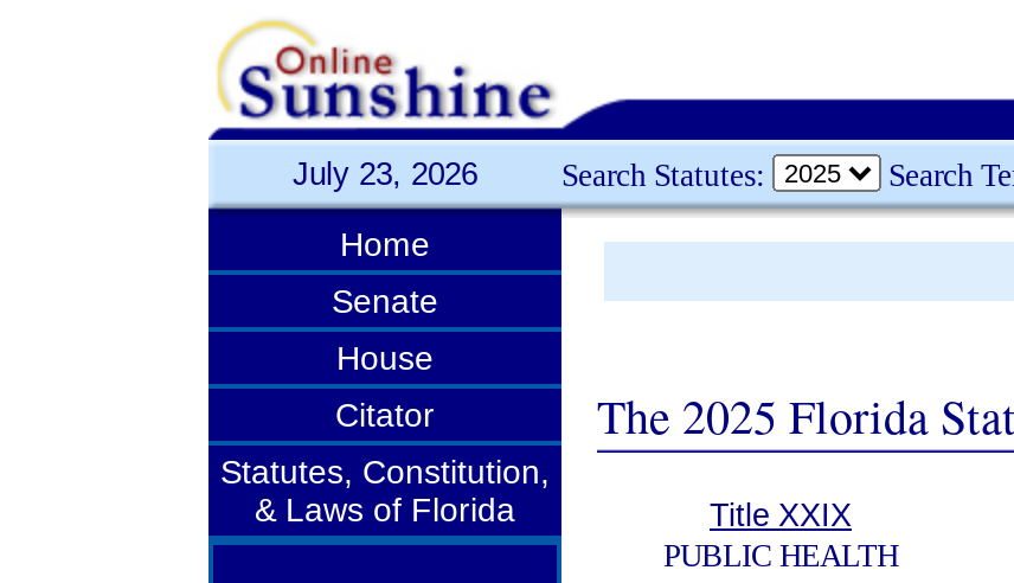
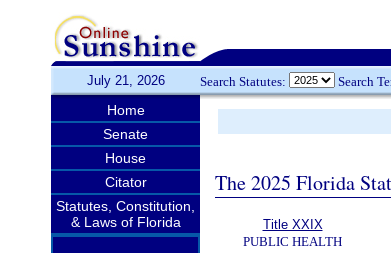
- July 23, 2026
+ July 21, 2026
